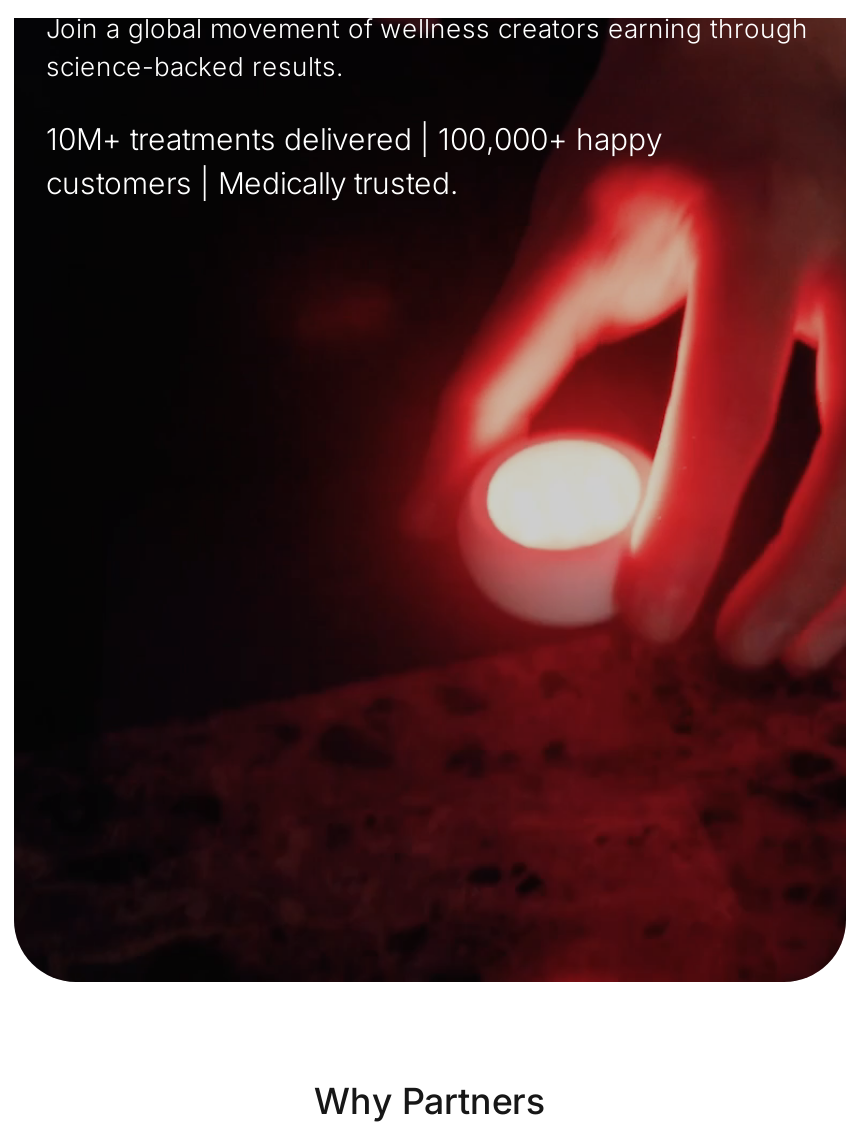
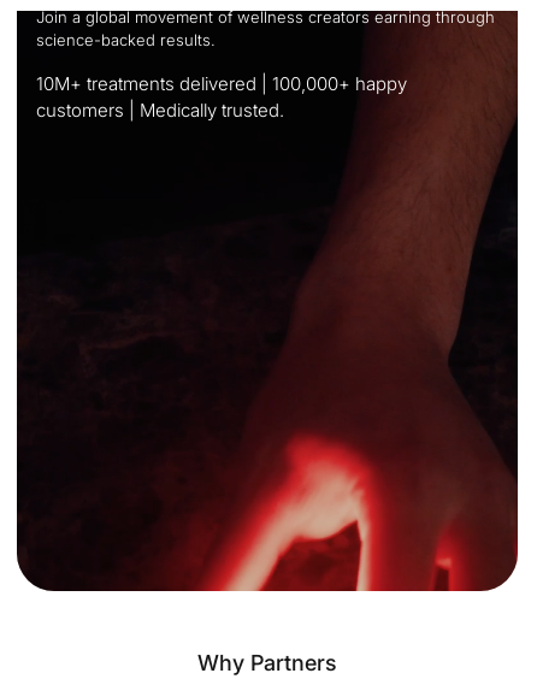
- [image]
+ [image]
